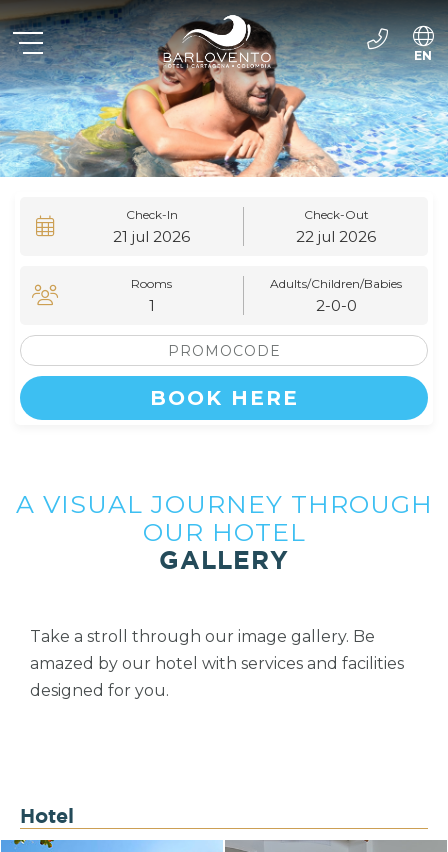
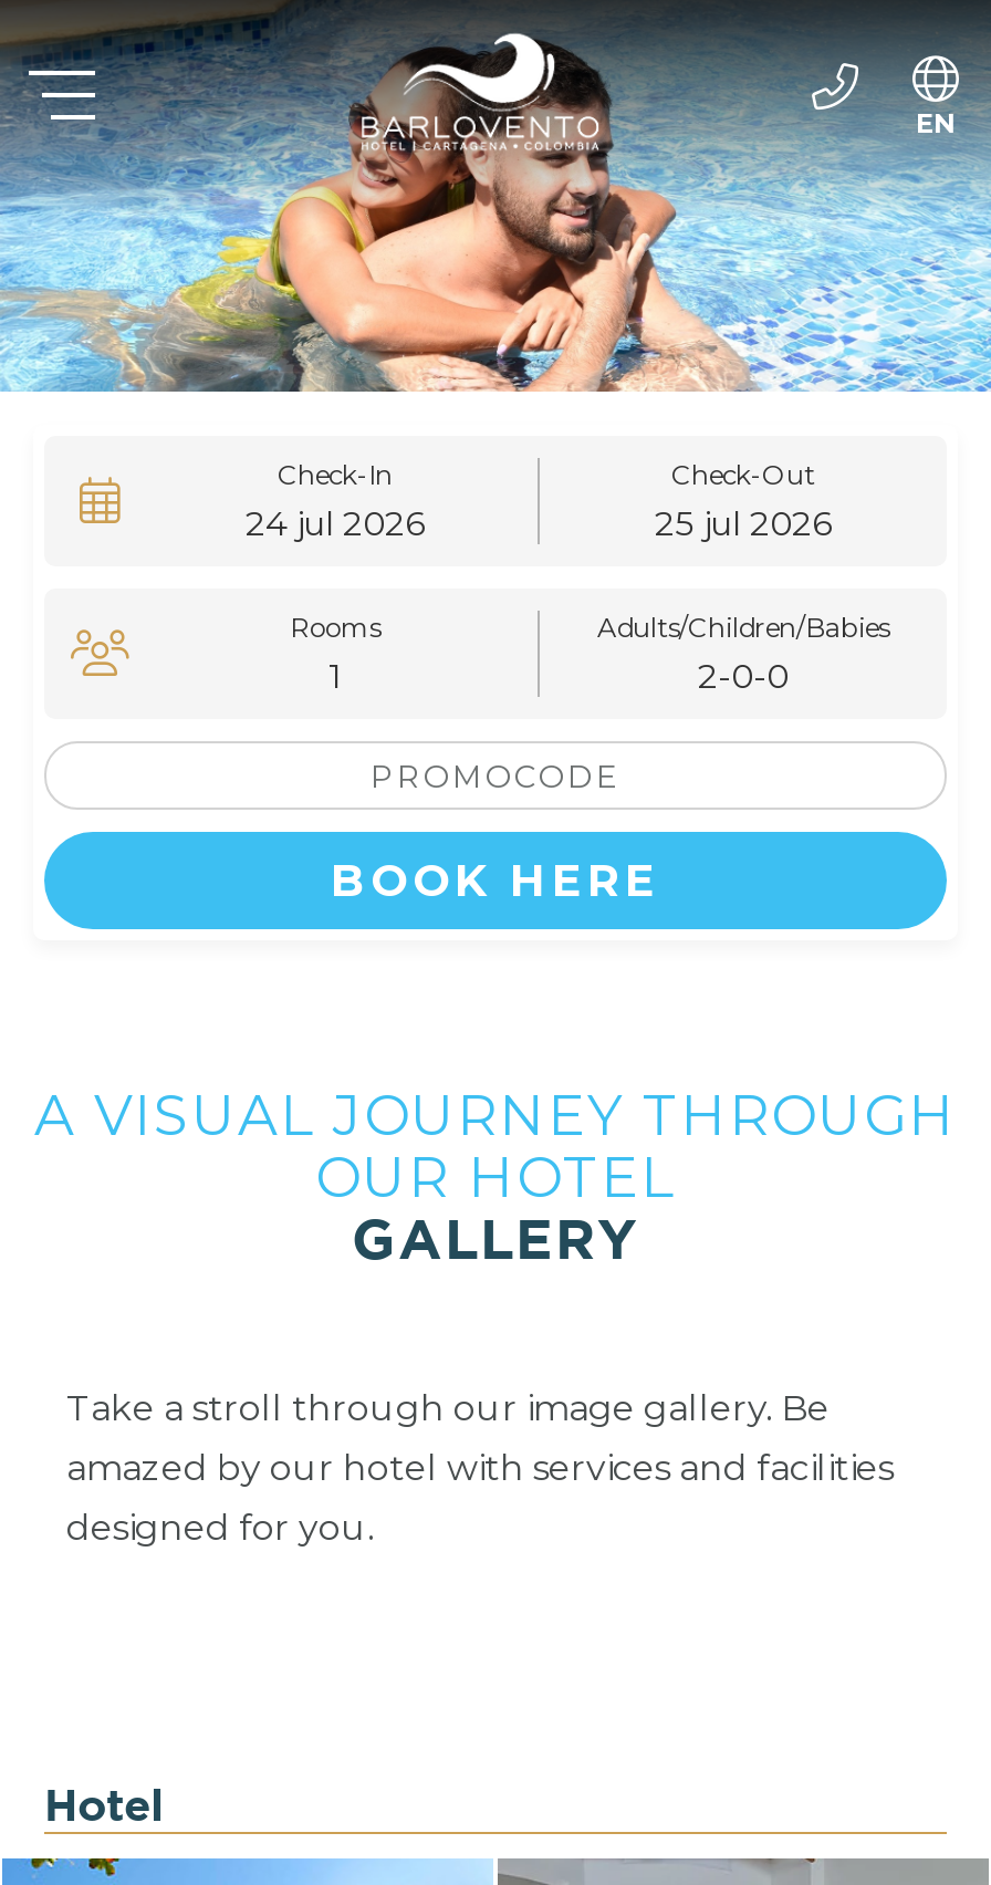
- 21 jul 2026
+ 24 jul 2026

- 22 jul 2026
+ 25 jul 2026
